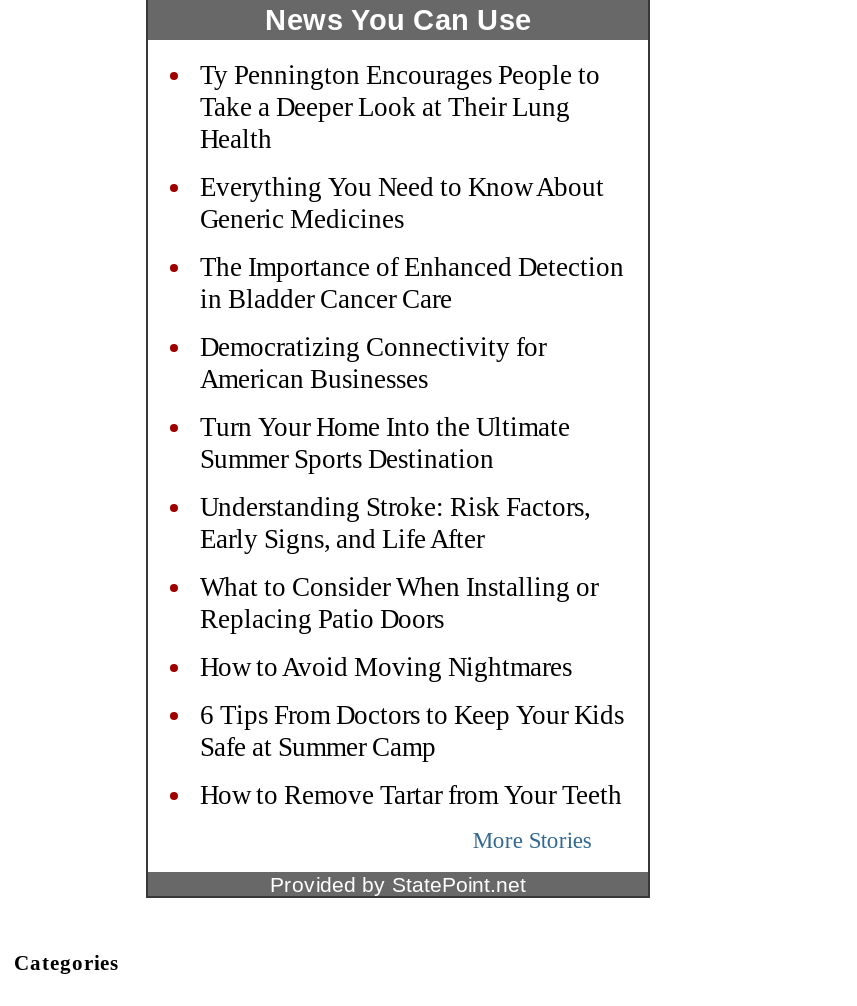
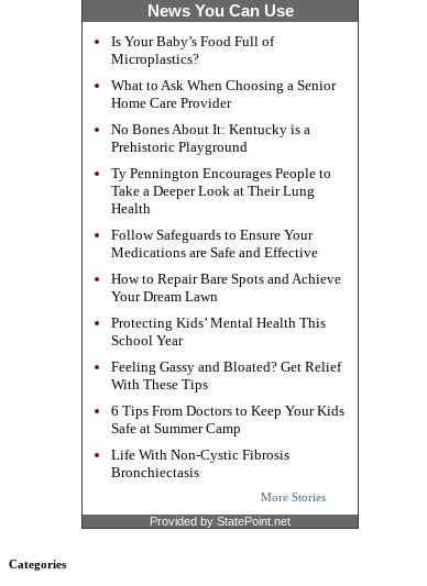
+ Is Your Baby’s Food Full of
+ Microplastics?
+ What to Ask When Choosing a Senior
+ Home Care Provider
+ No Bones About It: Kentucky is a
+ Prehistoric Playground

moved down: Ty Pennington Encourages People to | Take a Deeper Look at Their Lung | Health

- Everything You Need to Know About
- Generic Medicines
- The Importance of Enhanced Detection
- in Bladder Cancer Care
- Democratizing Connectivity for
- American Businesses
- Turn Your Home Into the Ultimate
- Summer Sports Destination
- Understanding Stroke: Risk Factors,
- Early Signs, and Life After
- What to Consider When Installing or
- Replacing Patio Doors
- How to Avoid Moving Nightmares
+ Follow Safeguards to Ensure Your
+ Medications are Safe and Effective
+ How to Repair Bare Spots and Achieve
+ Your Dream Lawn
+ Protecting Kids’ Mental Health This
+ School Year
+ Feeling Gassy and Bloated? Get Relief
+ With These Tips

- How to Remove Tartar from Your Teeth
+ Life With Non-Cystic Fibrosis
+ Bronchiectasis
